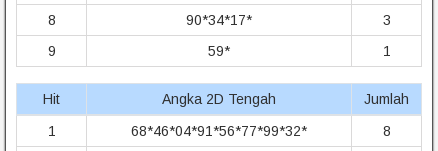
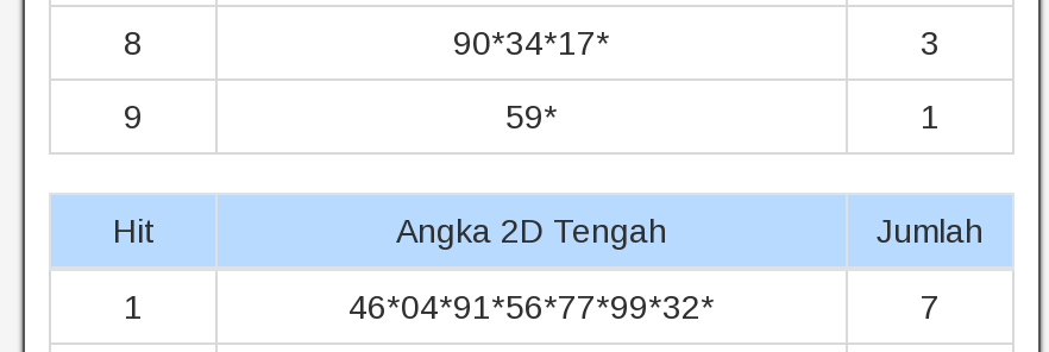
- 68*46*04*91*56*77*99*32*
+ 46*04*91*56*77*99*32*

- 8
+ 7
